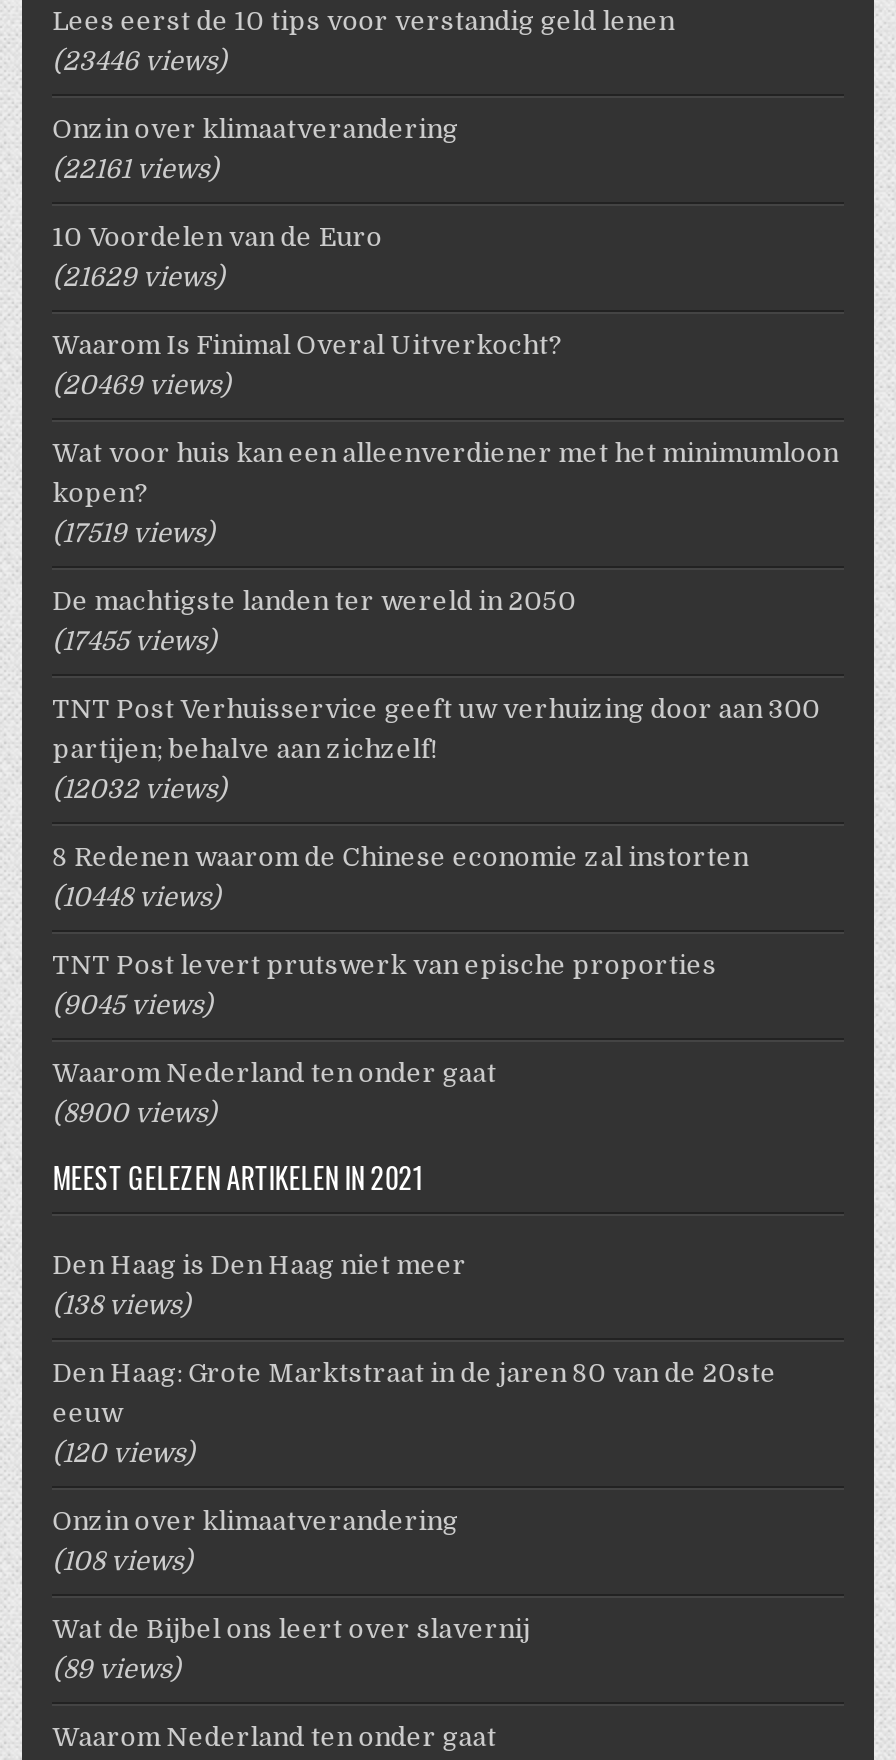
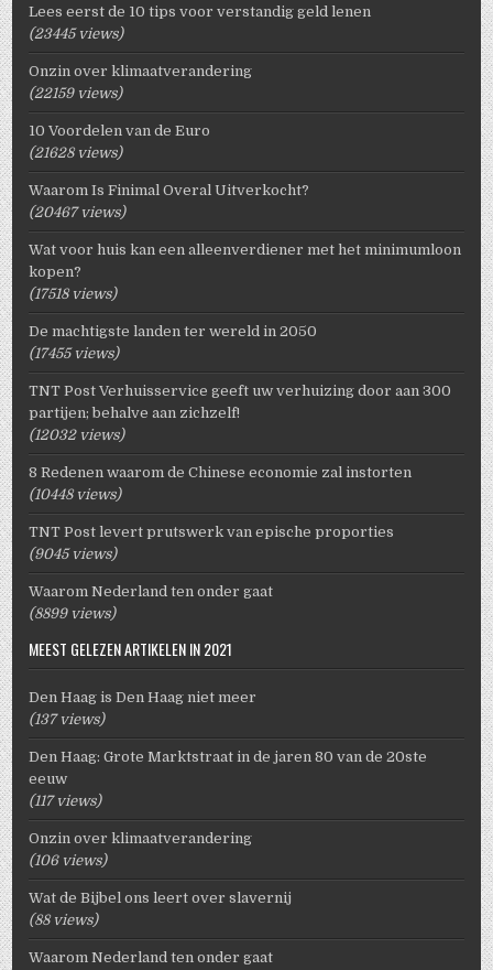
- (23446 views)
+ (23445 views)

- (22161 views)
+ (22159 views)

- (21629 views)
+ (21628 views)

- (20469 views)
+ (20467 views)

- (17519 views)
+ (17518 views)

- (8900 views)
+ (8899 views)

- (138 views)
+ (137 views)

- (120 views)
+ (117 views)

- (108 views)
+ (106 views)

- (89 views)
+ (88 views)
